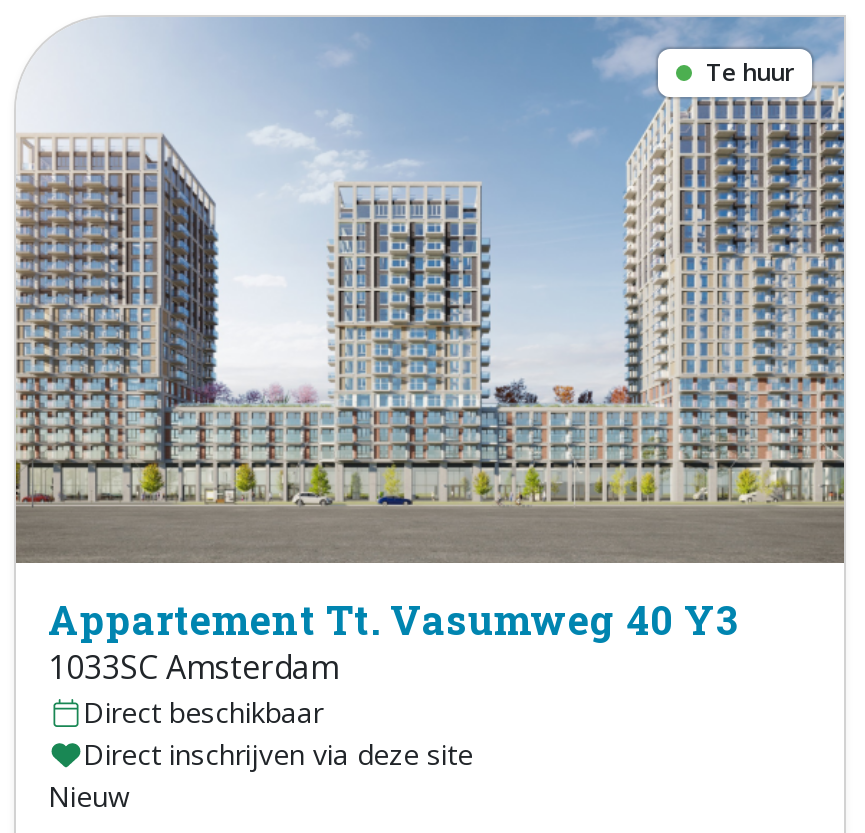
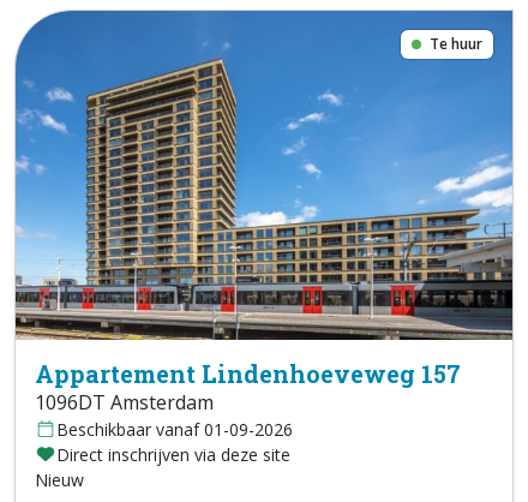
- [image]
- Appartement Tt. Vasumweg 40 Y3
- 1033SC Amsterdam
- Direct beschikbaar
+ [image]
+ Appartement Lindenhoeveweg 157
+ 1096DT Amsterdam
+ Beschikbaar vanaf 01-09-2026
